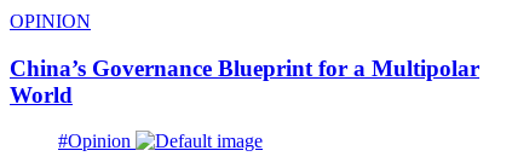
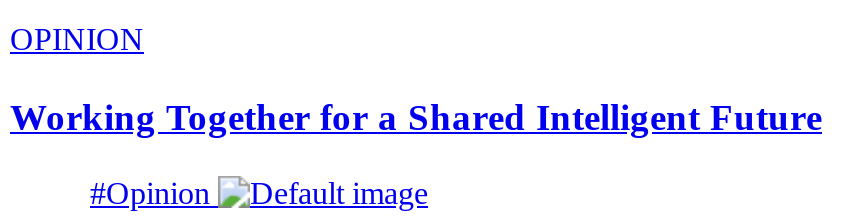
- China’s Governance Blueprint for a Multipolar
- World
+ Working Together for a Shared Intelligent Future
